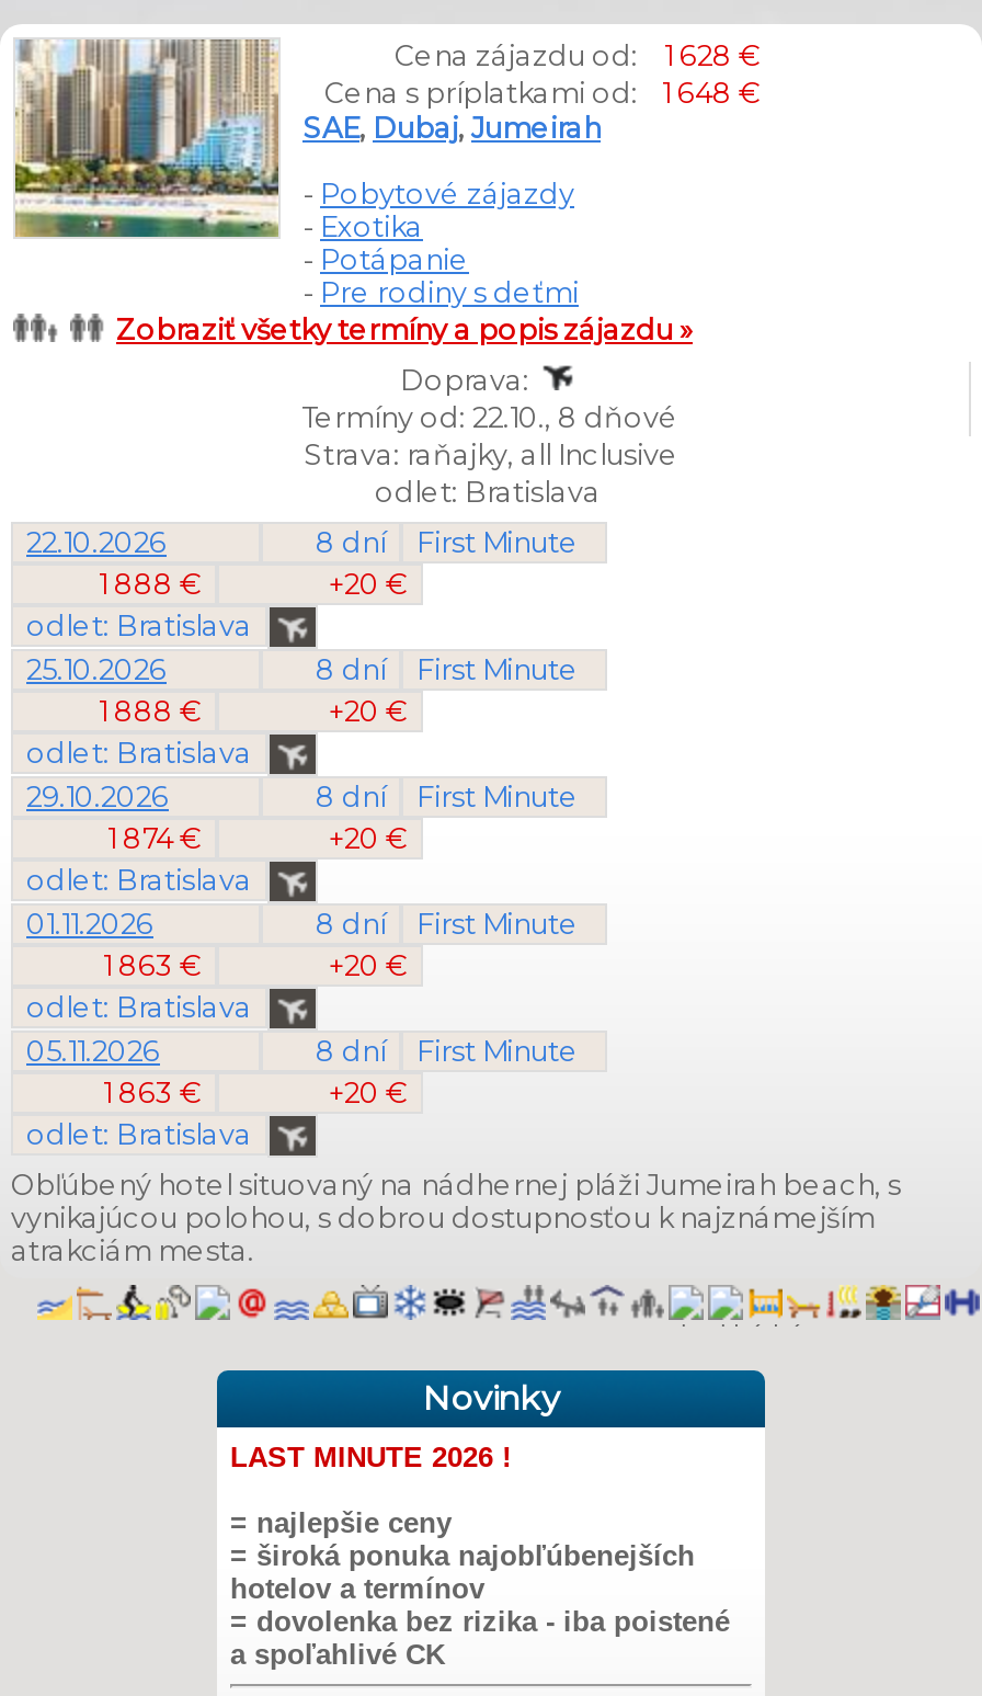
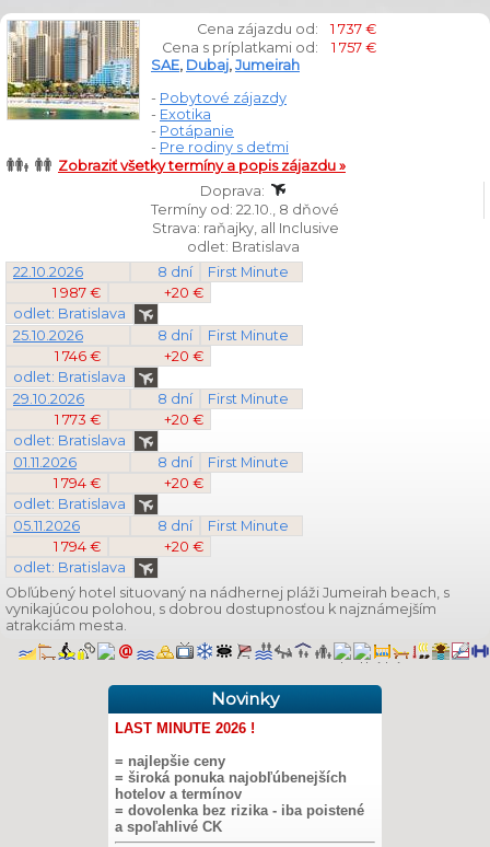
- Cena zájazdu od: 1 628 €
+ Cena zájazdu od: 1 737 €

- Cena s príplatkami od: 1 648 €
+ Cena s príplatkami od: 1 757 €

- 1 888 €
+ 1 987 €

- 1 888 €
+ 1 746 €

- 1 874 €
+ 1 773 €

- 1 863 €
+ 1 794 €

- 1 863 €
+ 1 794 €
